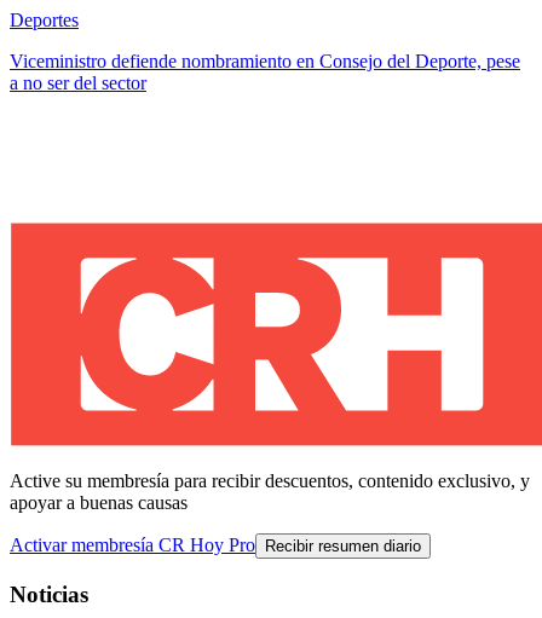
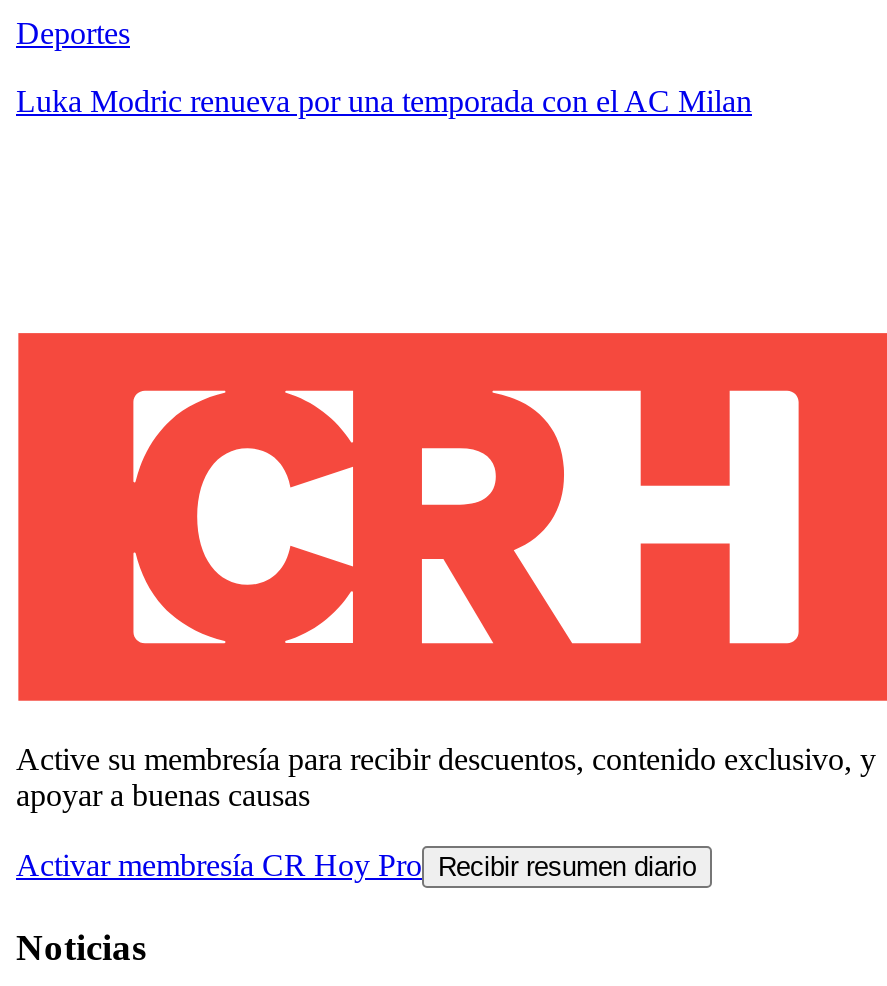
- Viceministro defiende nombramiento en Consejo del Deporte, pese
- a no ser del sector
+ Luka Modric renueva por una temporada con el AC Milan
